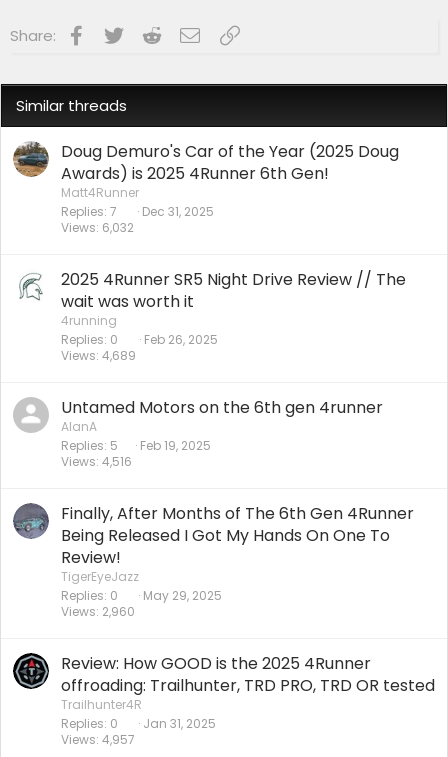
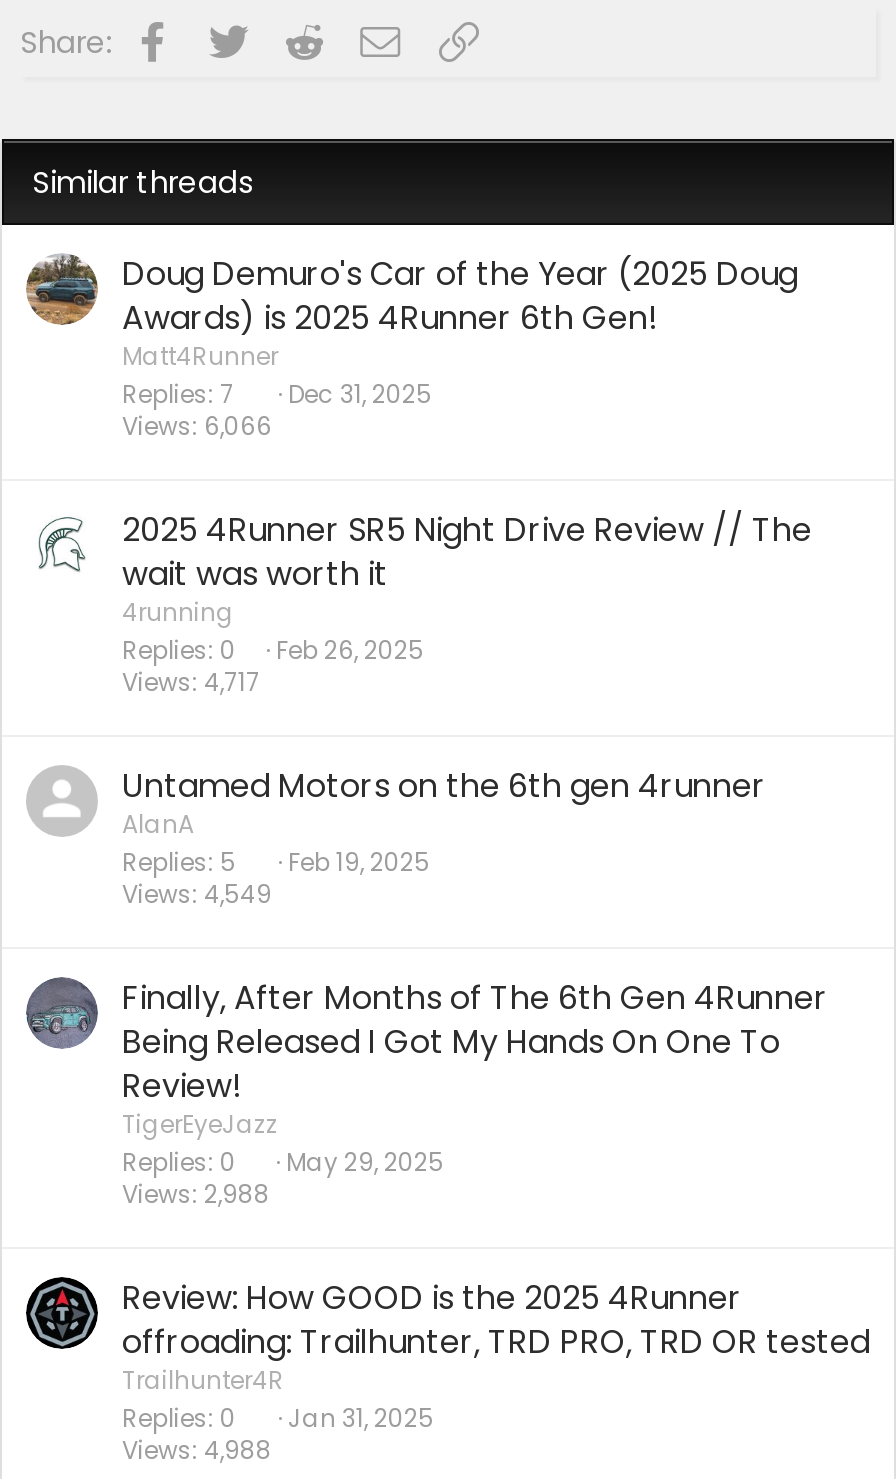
- Views 6,032
+ Views 6,066

- Views 4,689
+ Views 4,717

- Views 4,516
+ Views 4,549

- Views 2,960
+ Views 2,988

- Views 4,957
+ Views 4,988
